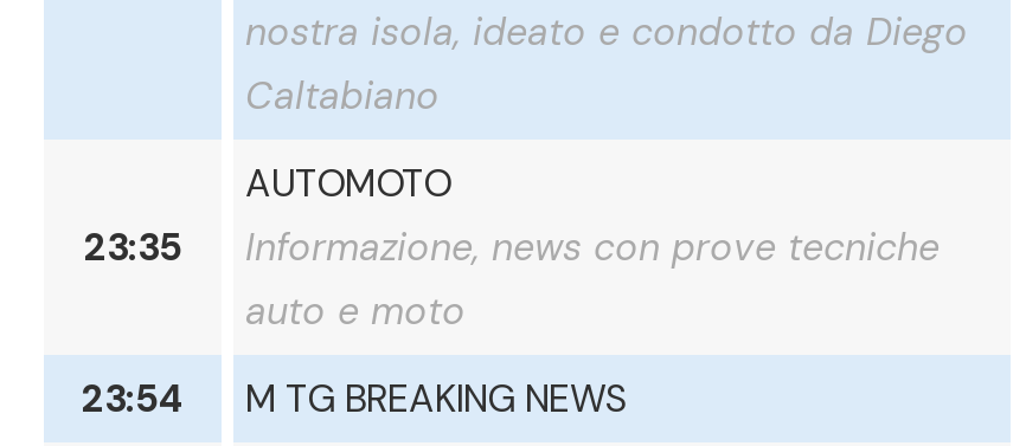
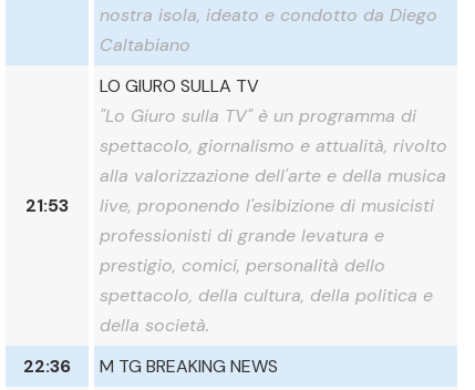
- AUTOMOTO
- Informazione, news con prove tecniche
- auto e moto
+ LO GIURO SULLA TV
+ "Lo Giuro sulla TV" è un programma di
+ spettacolo, giornalismo e attualità, rivolto
+ alla valorizzazione dell'arte e della musica
+ live, proponendo l'esibizione di musicisti
+ professionisti di grande levatura e
+ prestigio, comici, personalità dello
+ spettacolo, della cultura, della politica e
+ della società.

- 23:35
+ 21:53

- 23:54 M TG BREAKING NEWS
+ 22:36 M TG BREAKING NEWS
